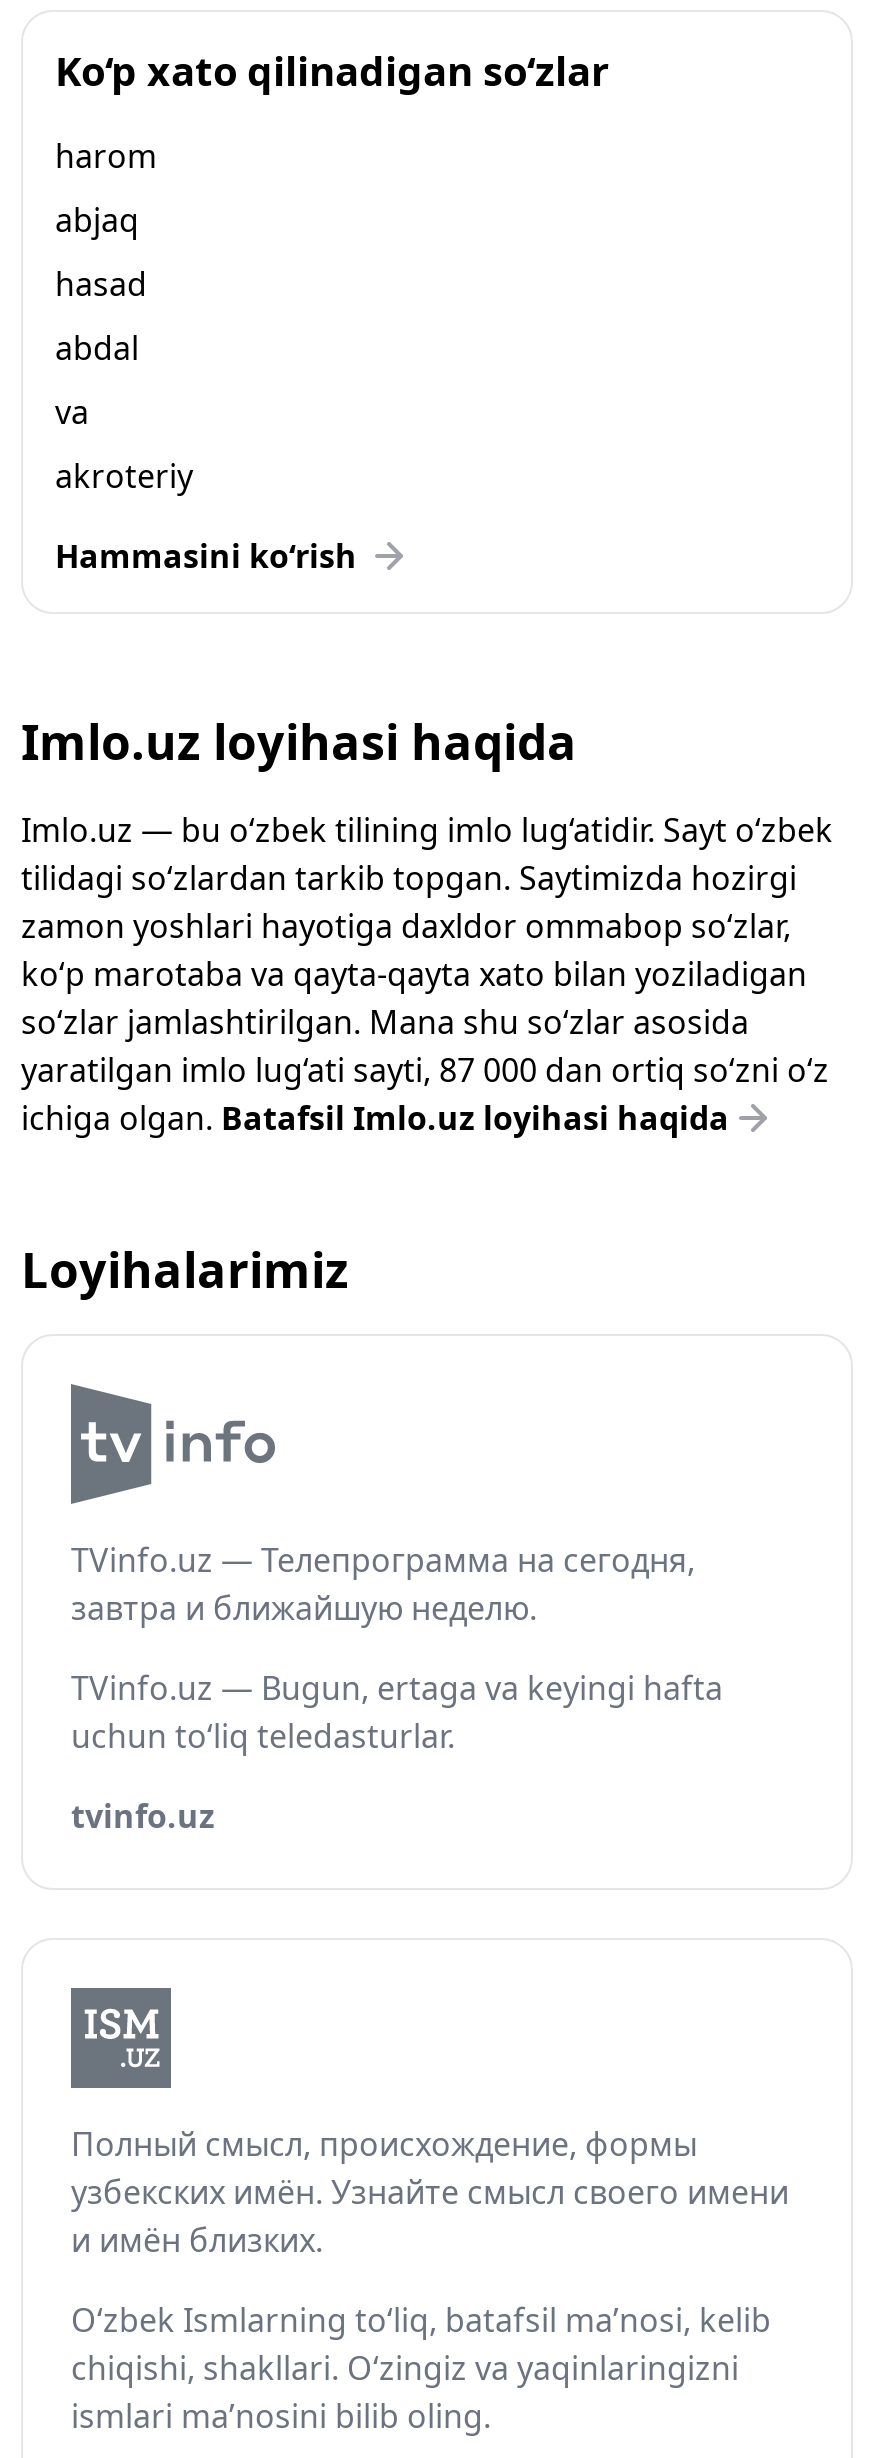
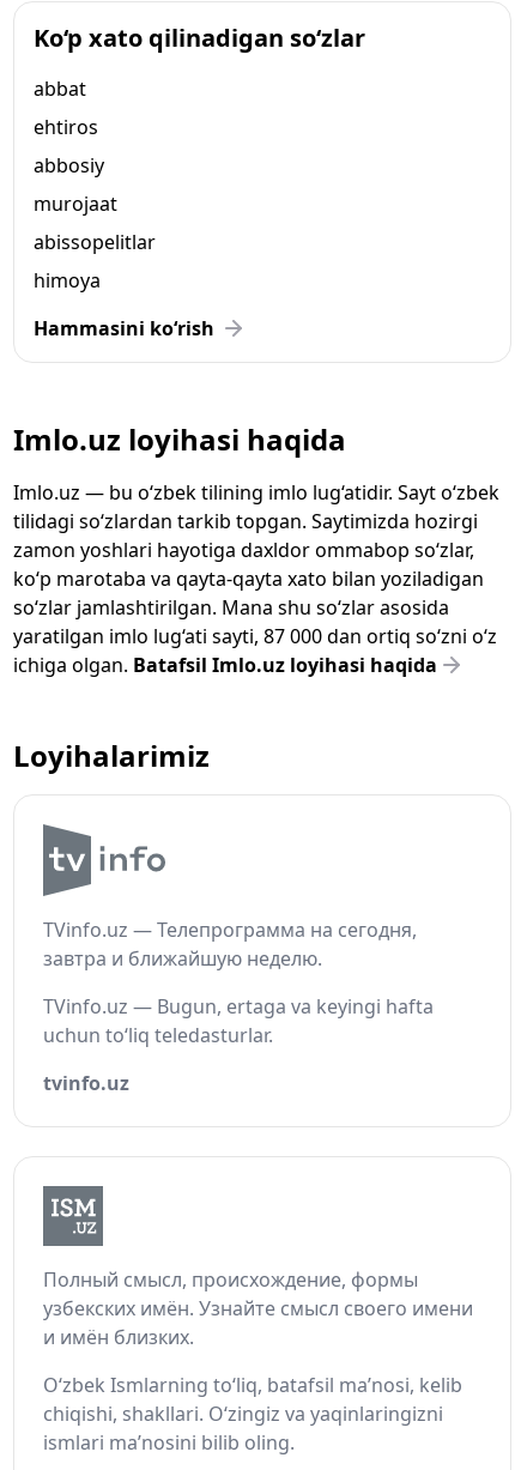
- harom
+ abbat

- abjaq
+ ehtiros

- hasad
+ abbosiy

- abdal
+ murojaat

- va
+ abissopelitlar

- akroteriy
+ himoya
